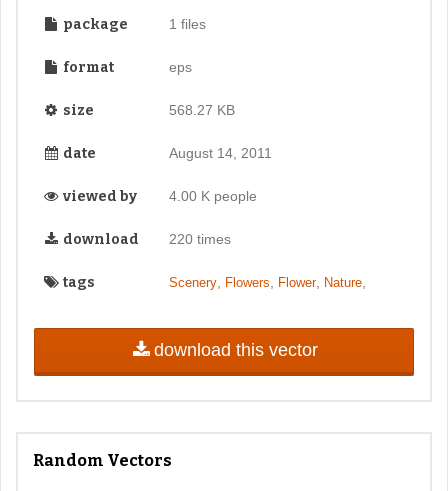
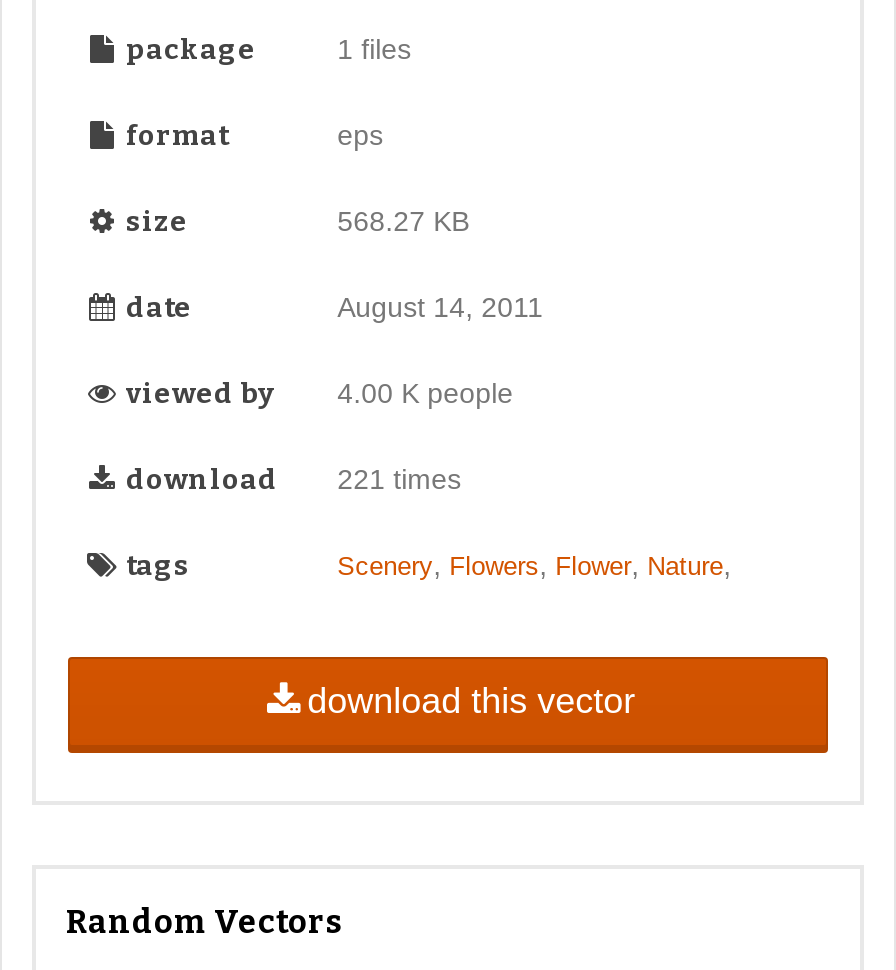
- download 220 times
+ download 221 times
